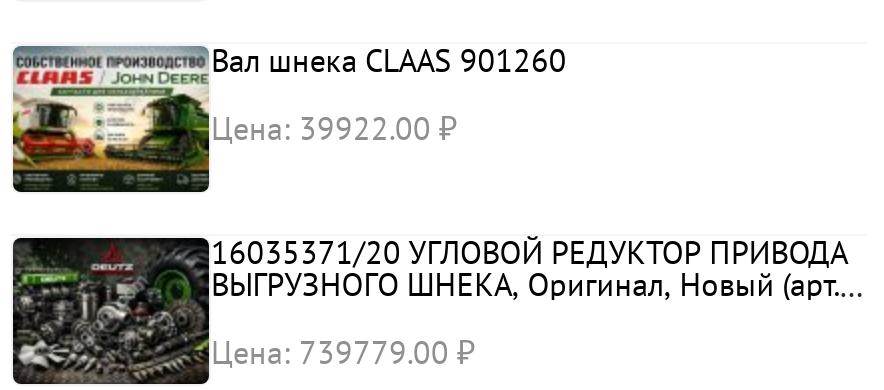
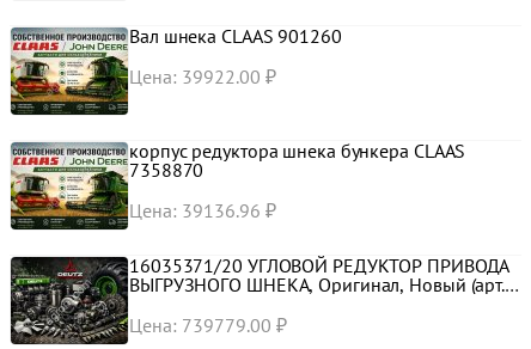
+ корпус редуктора шнека бункера CLAAS
+ 7358870
+ Цена: 39136.96 ₽
